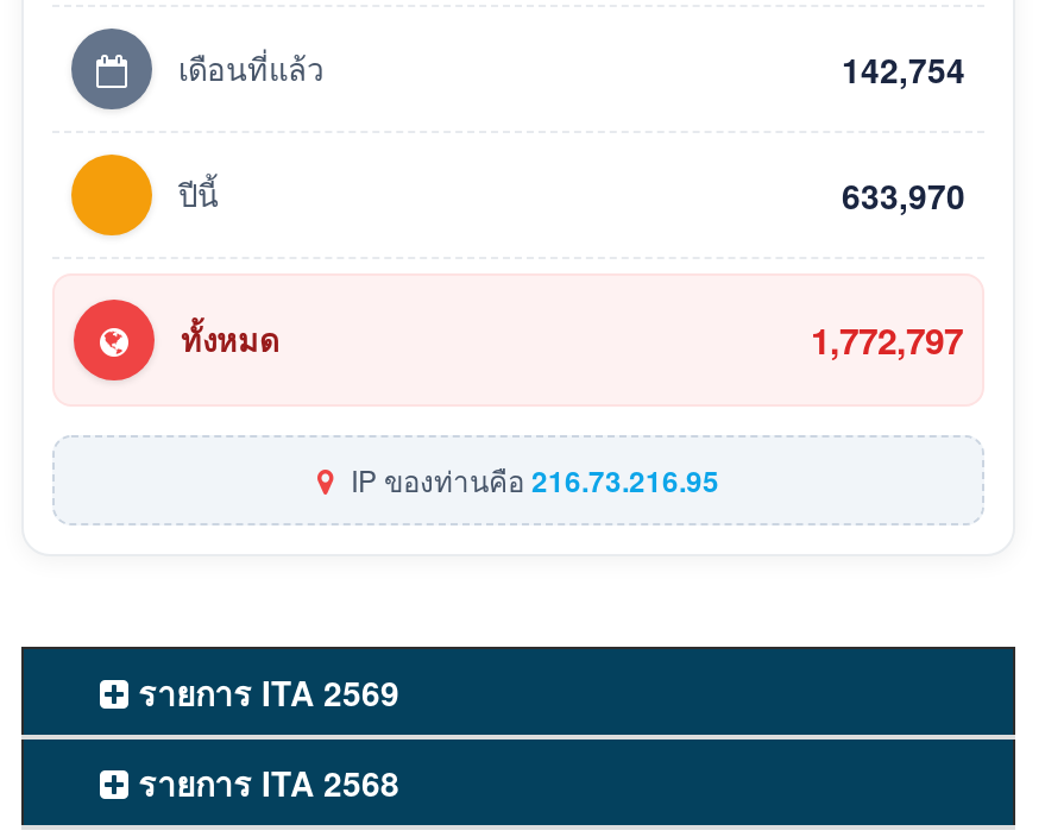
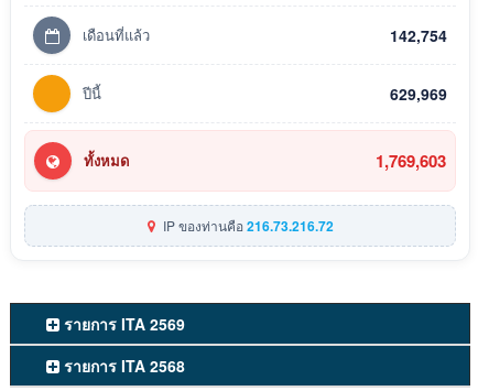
- 633,970
+ 629,969

- 1,772,797
+ 1,769,603

- IP ของท่านคือ216.73.216.95
+ IP ของท่านคือ216.73.216.72
